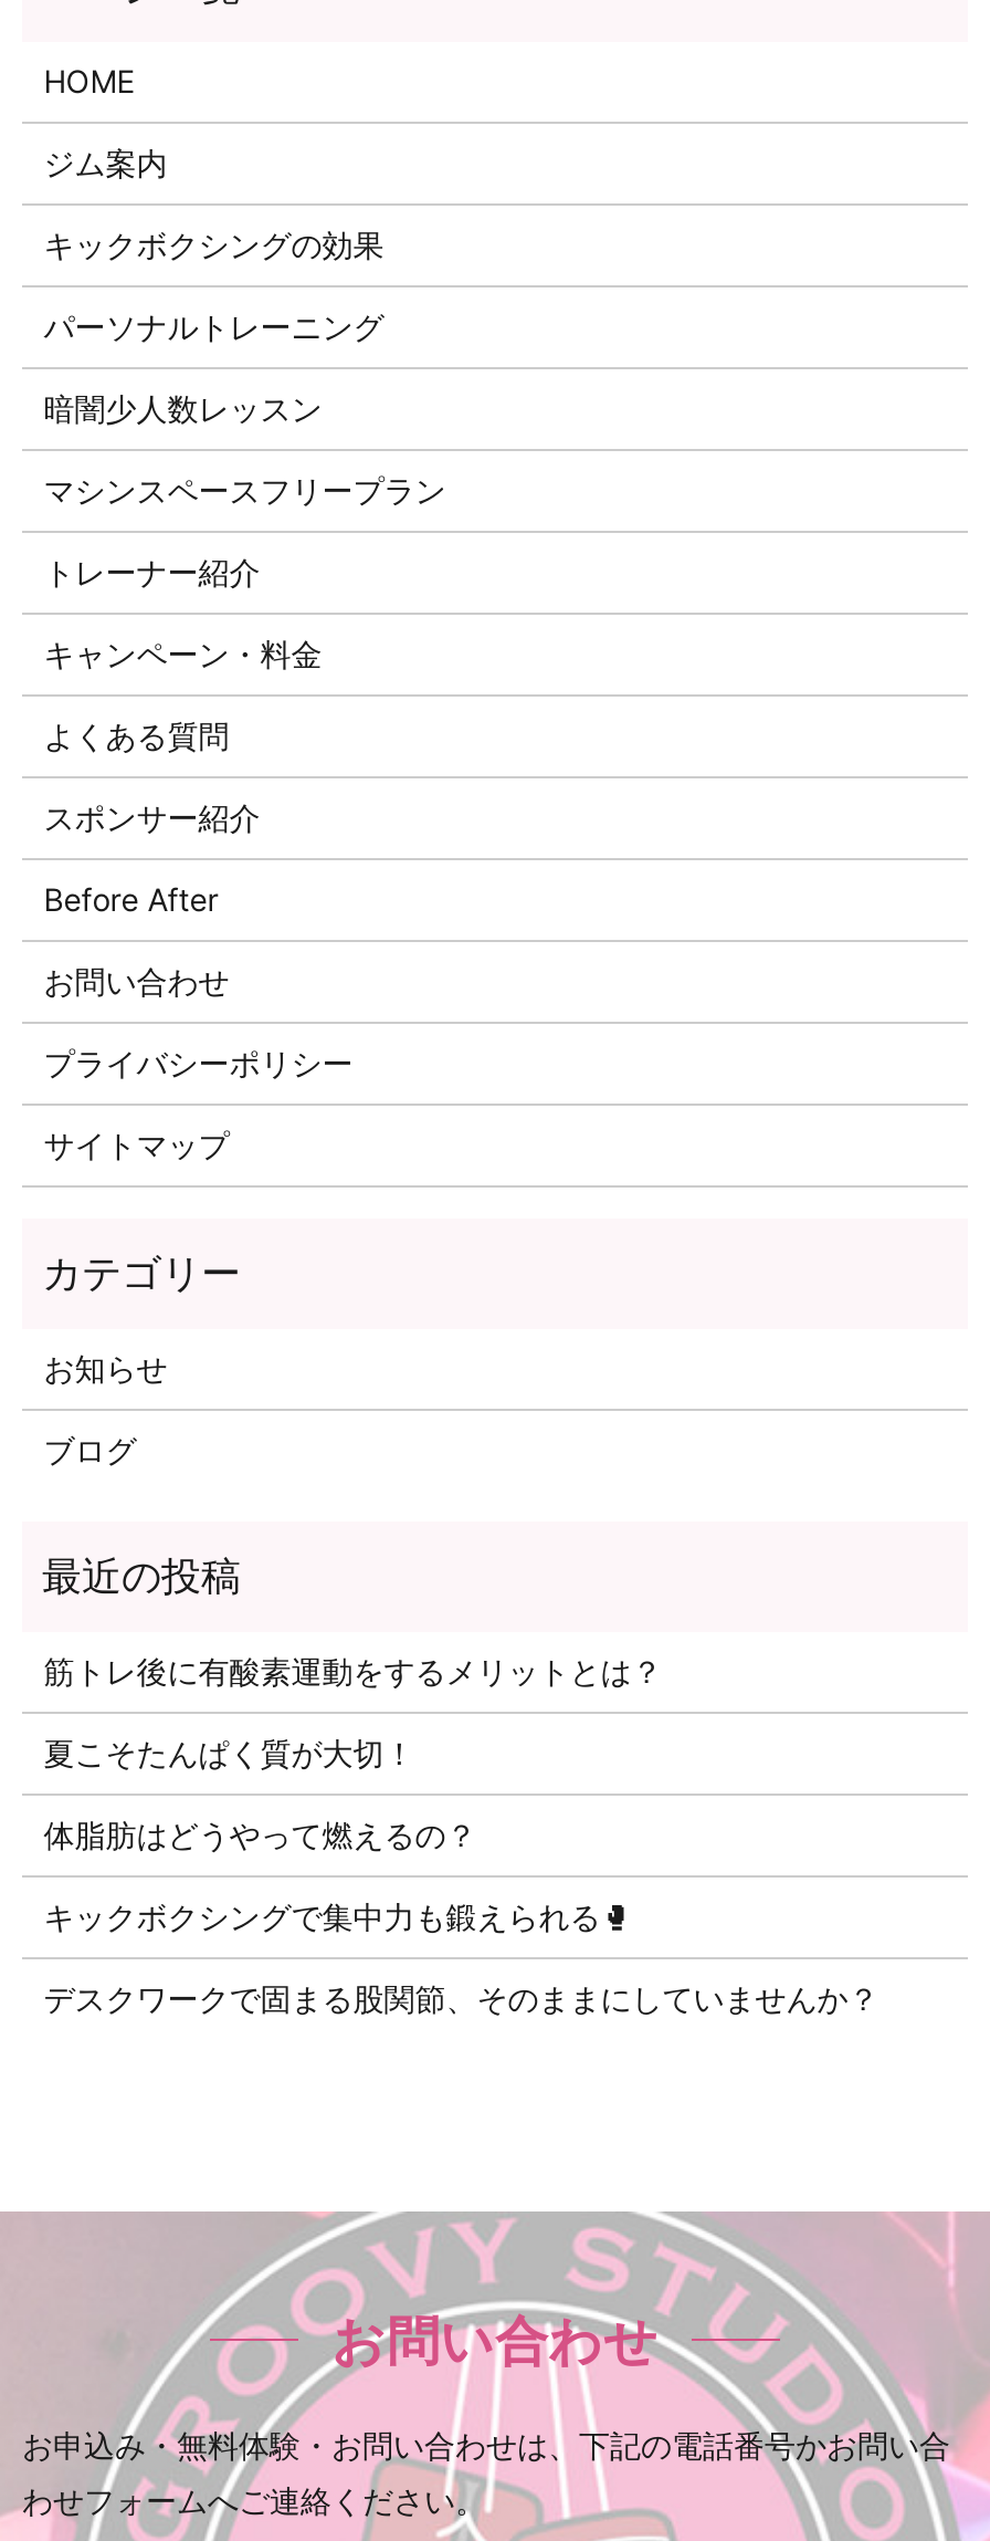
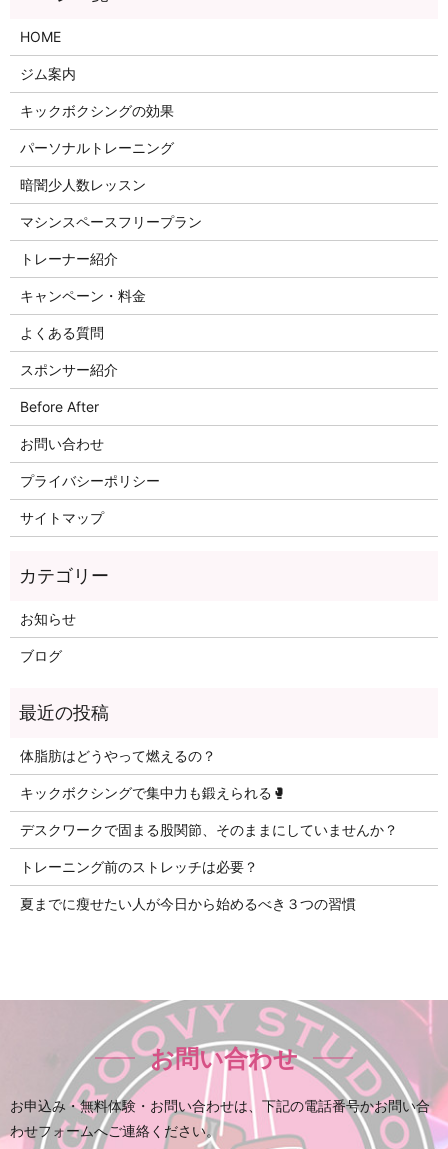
- 筋トレ後に有酸素運動をするメリットとは？
- 夏こそたんぱく質が大切！

moved up: 体脂肪はどうやって燃えるの？ | デスクワークで固まる股関節、そのままにしていませんか？

+ トレーニング前のストレッチは必要？
+ 夏までに瘦せたい人が今日から始めるべき３つの習慣
